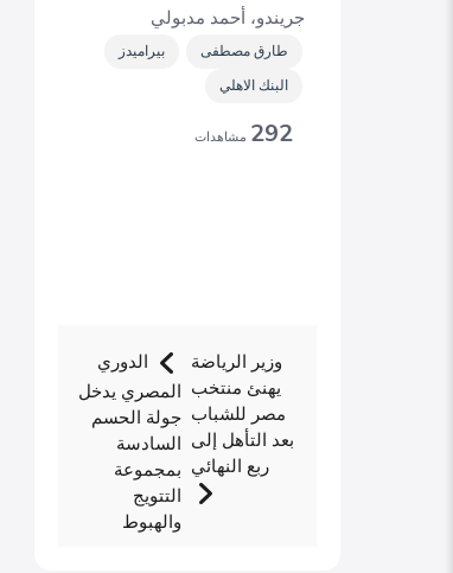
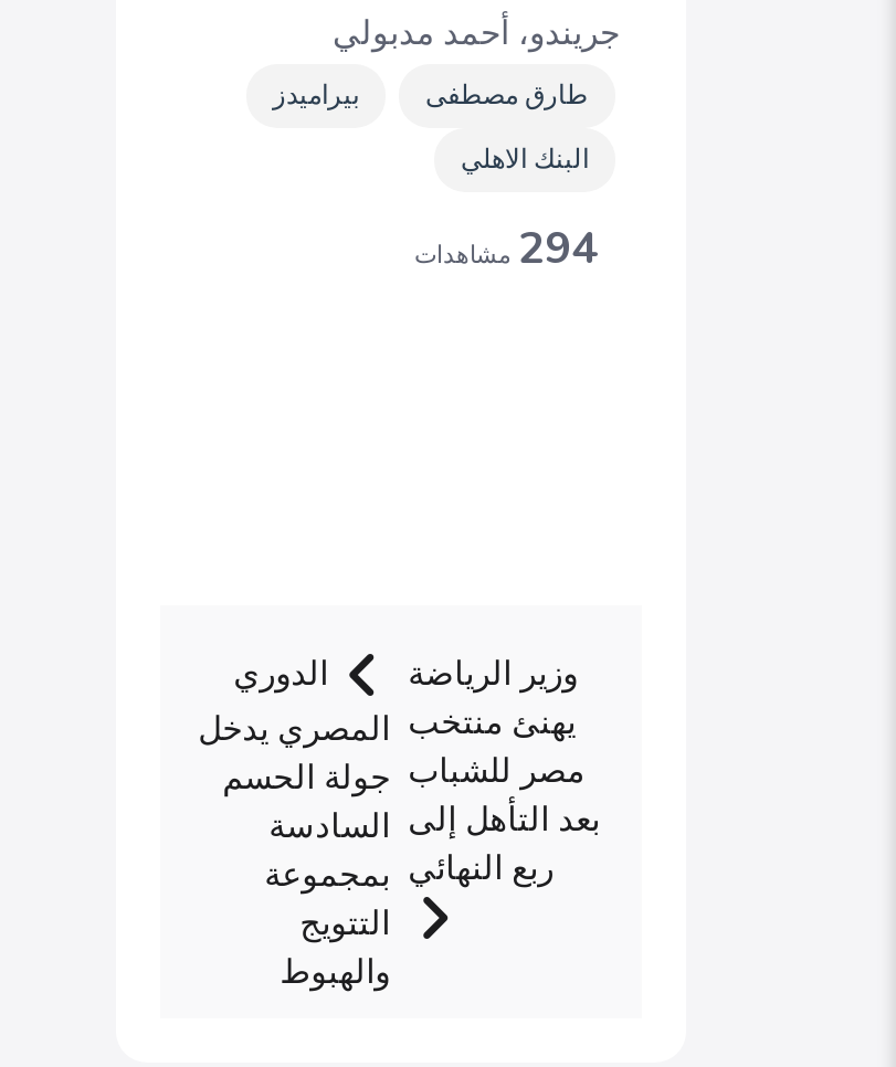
- 292 مشاهدات
+ 294 مشاهدات
